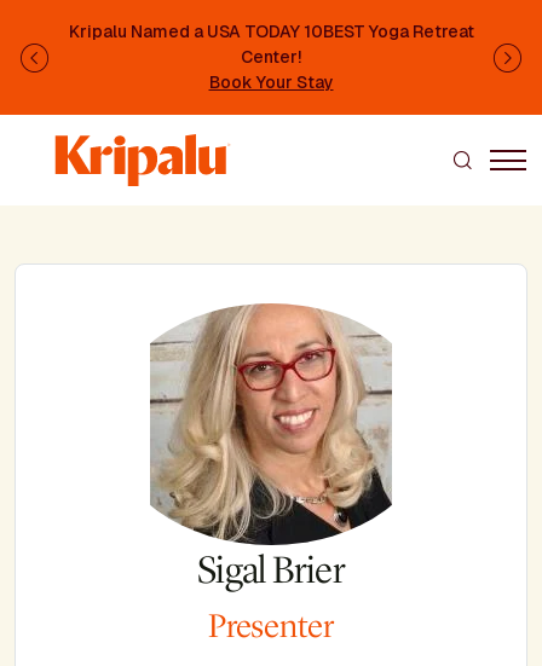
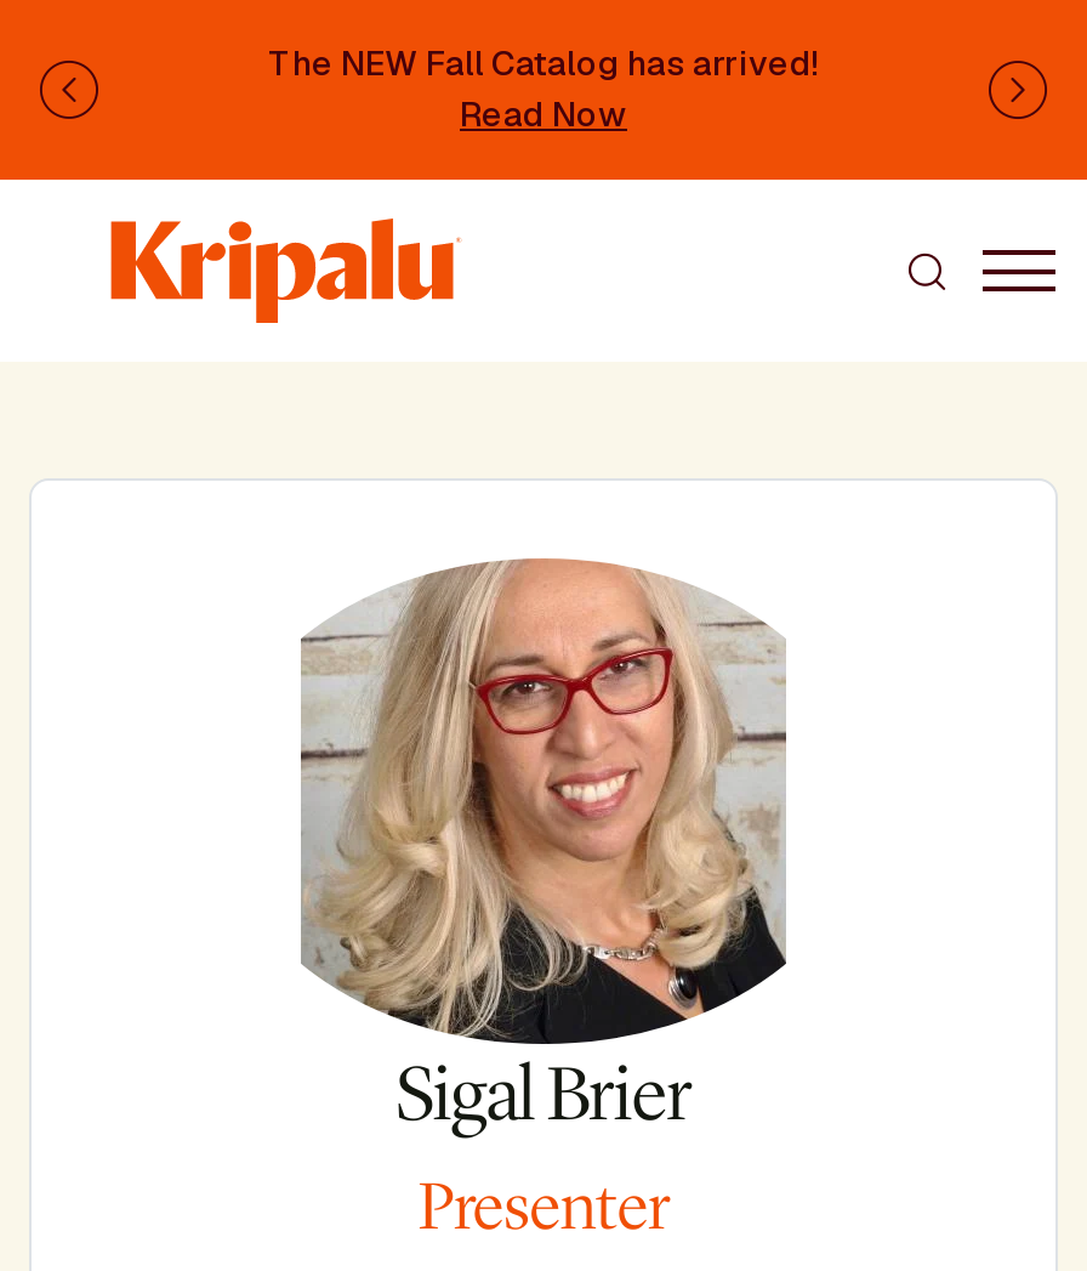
- Kripalu Named a USA TODAY 10BEST Yoga Retreat
- Center!
- Book Your Stay
+ The NEW Fall Catalog has arrived!
+ Read Now
